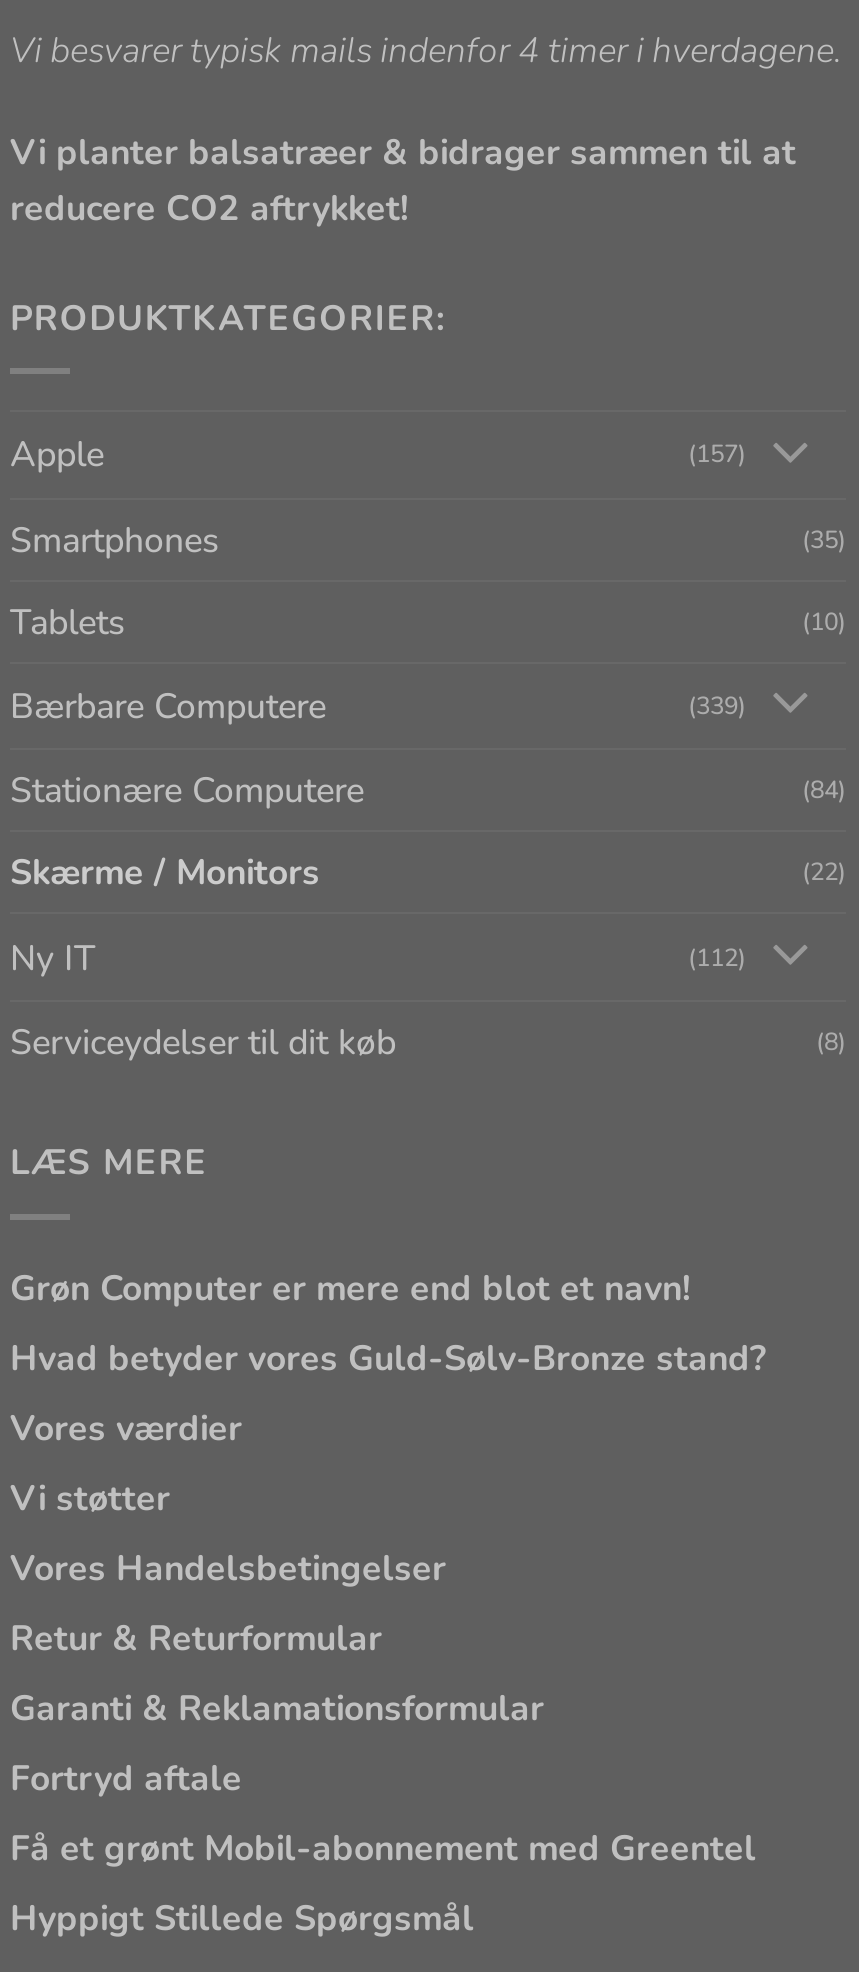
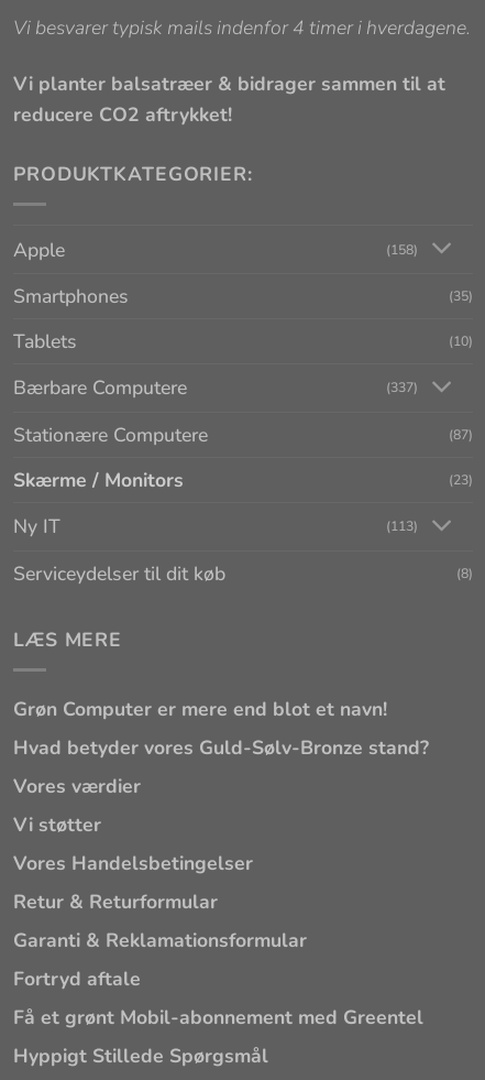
- (157)
+ (158)

- (339)
+ (337)

- (84)
+ (87)

- (22)
+ (23)

- (112)
+ (113)
